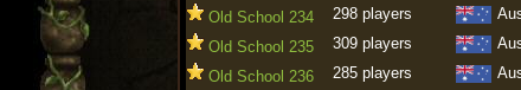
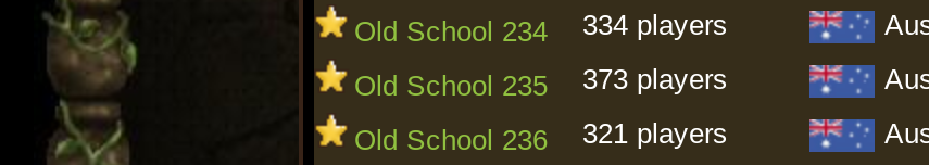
- Old School 234 298 players
+ Old School 234 334 players

- Old School 235 309 players
+ Old School 235 373 players

- Old School 236 285 players
+ Old School 236 321 players
